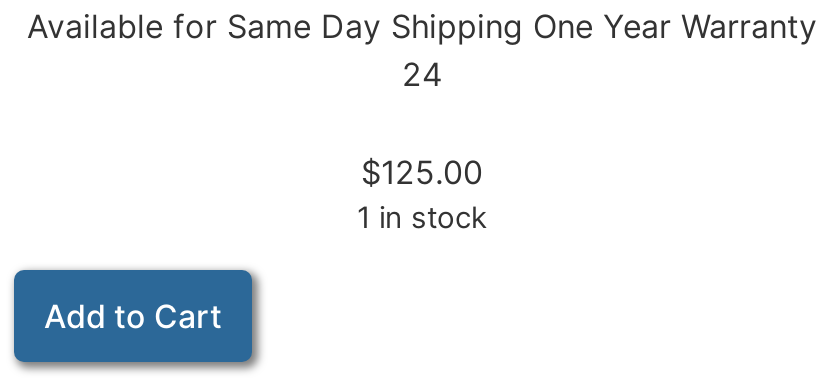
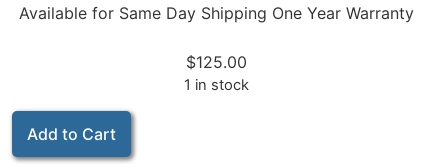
- 24
